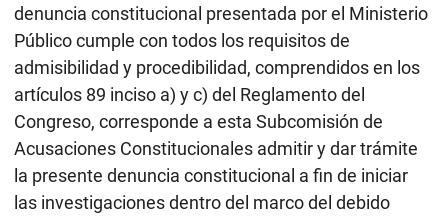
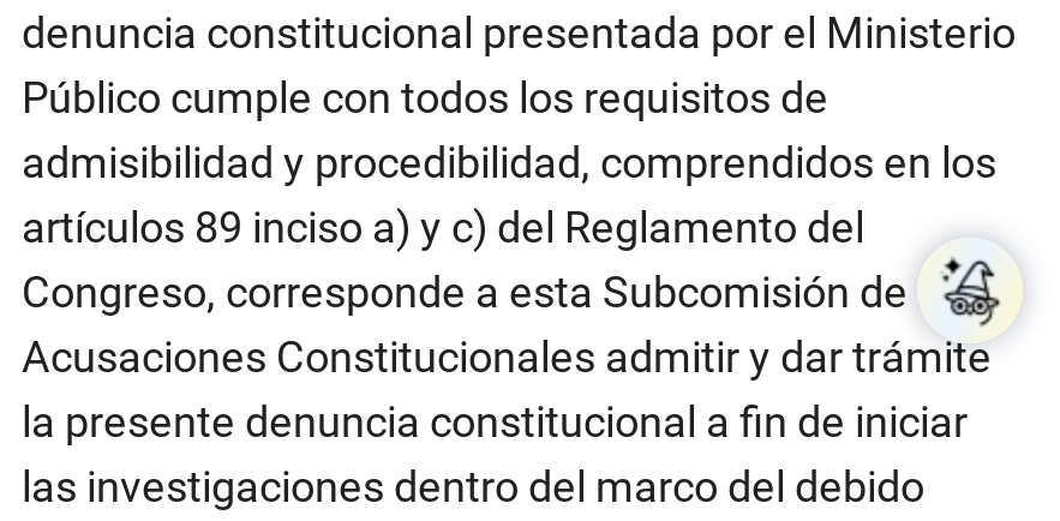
+ [image]
